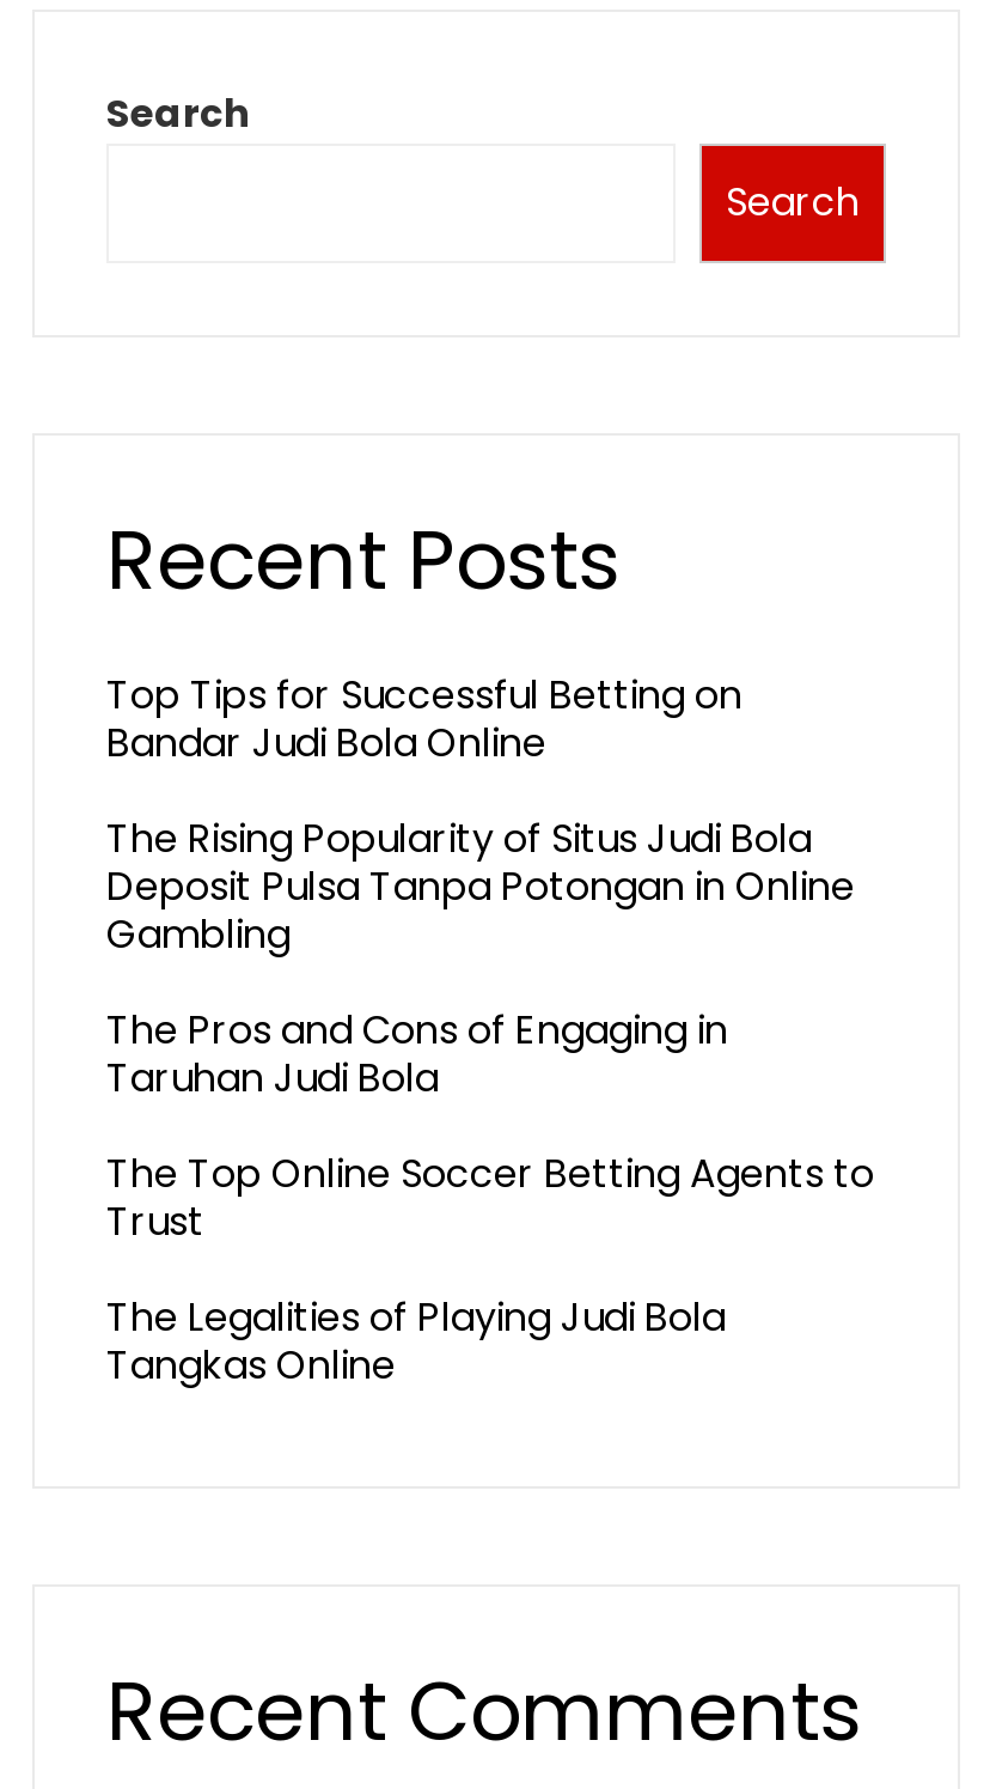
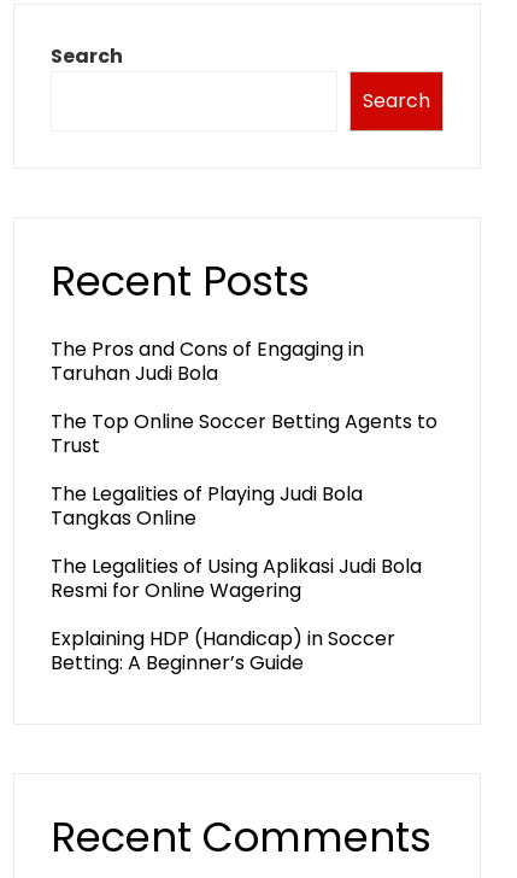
- Top Tips for Successful Betting on
- Bandar Judi Bola Online
- The Rising Popularity of Situs Judi Bola
- Deposit Pulsa Tanpa Potongan in Online
- Gambling

moved up: The Pros and Cons of Engaging in | Taruhan Judi Bola | The Top Online Soccer Betting Agents to | Trust | The Legalities of Playing Judi Bola | Tangkas Online

+ The Legalities of Using Aplikasi Judi Bola
+ Resmi for Online Wagering
+ Explaining HDP (Handicap) in Soccer
+ Betting: A Beginner’s Guide
